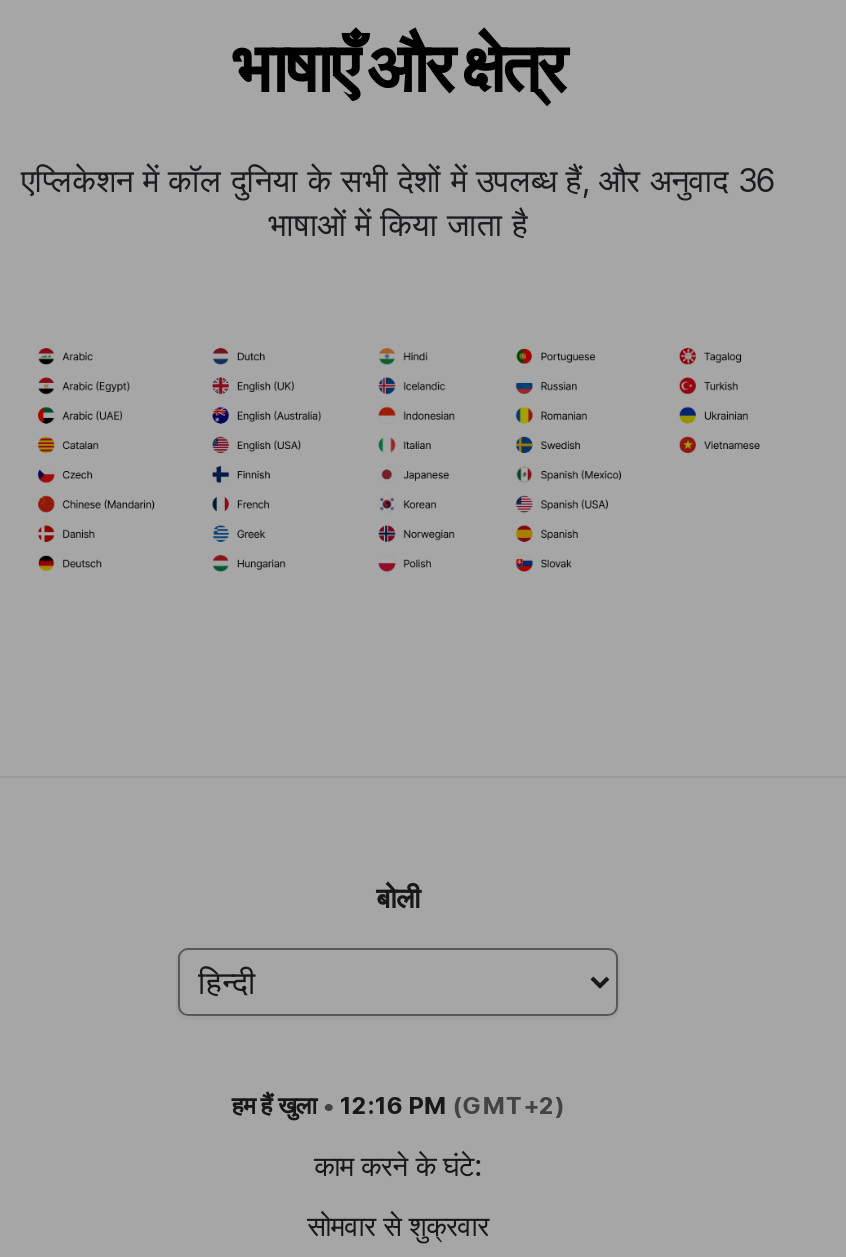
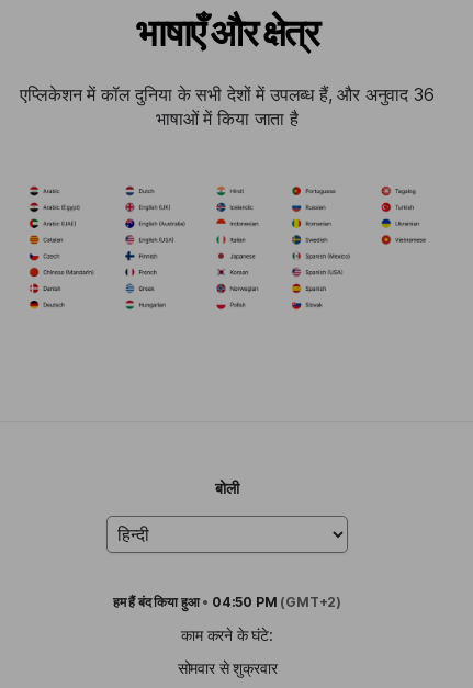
- हम हैंखुला • 12:16 PM (GMT+2)
+ हम हैंबंद किया हुआ • 04:50 PM (GMT+2)
